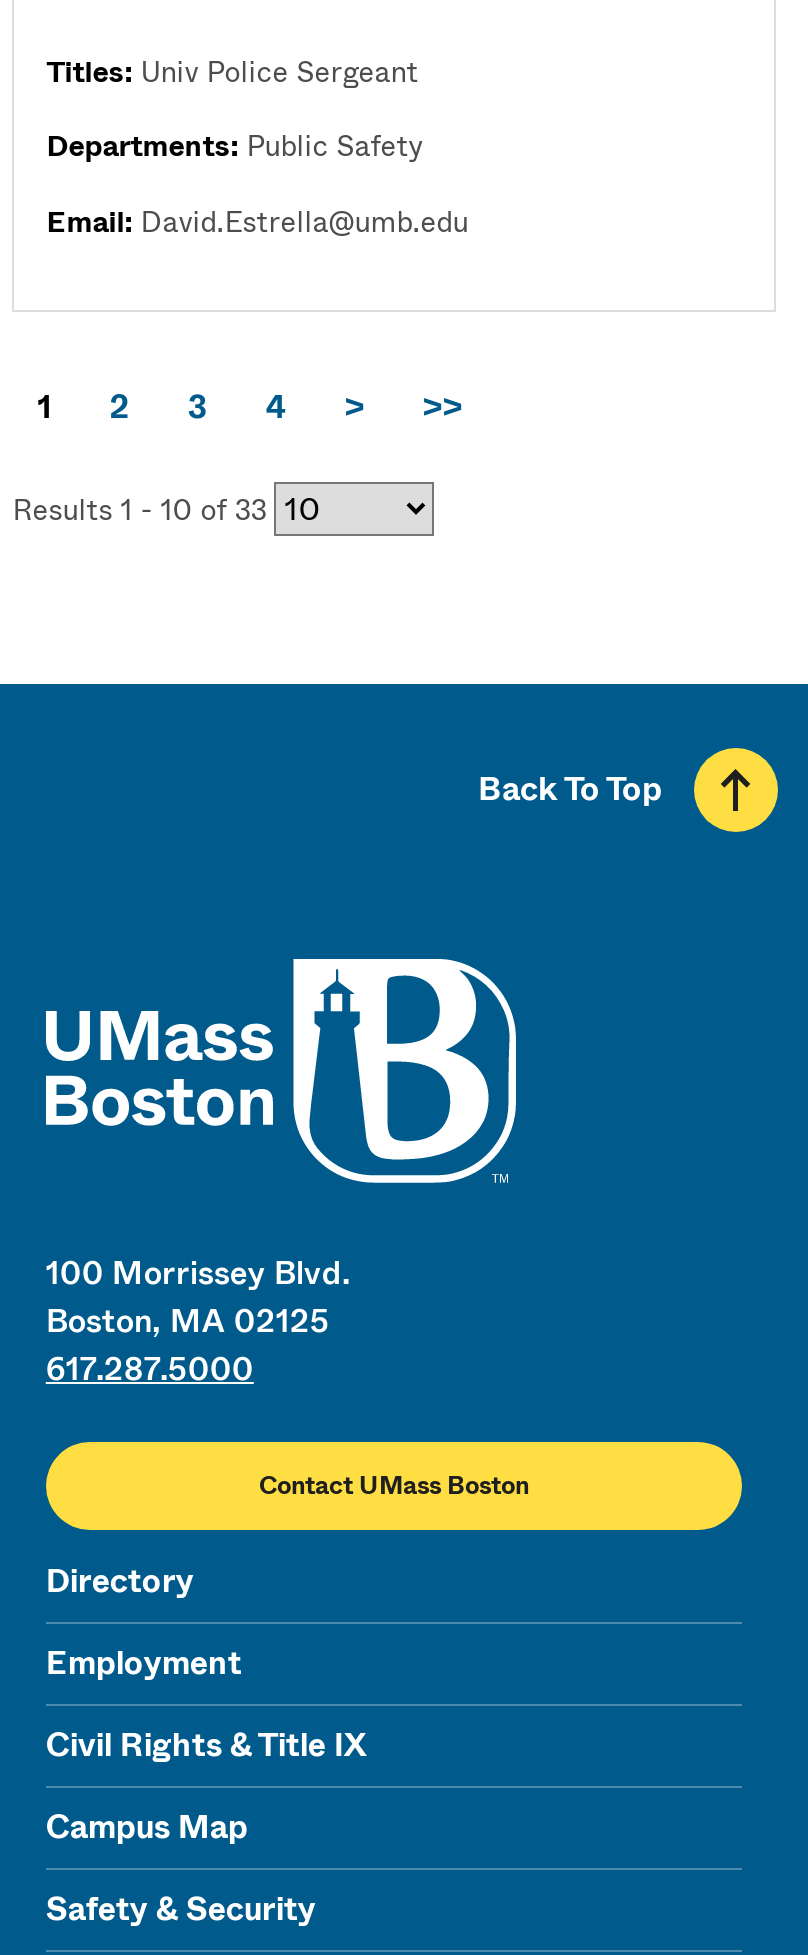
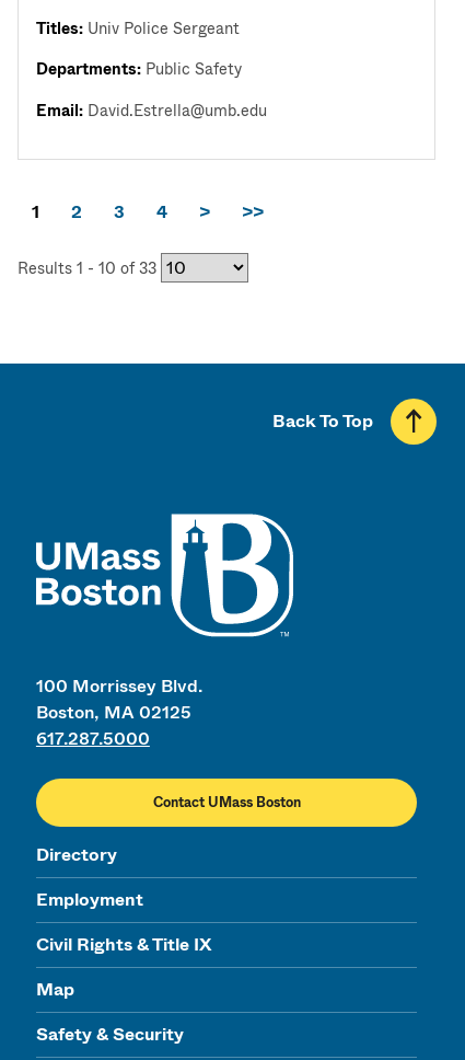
- Campus Map
+ Map
